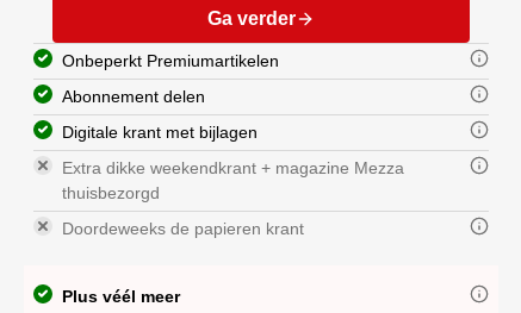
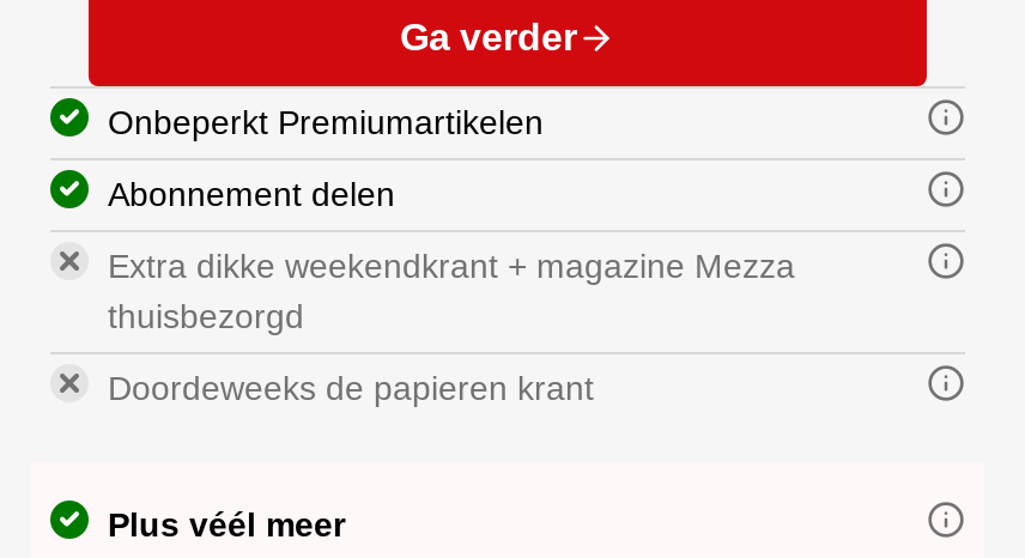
- Digitale krant met bijlagen
